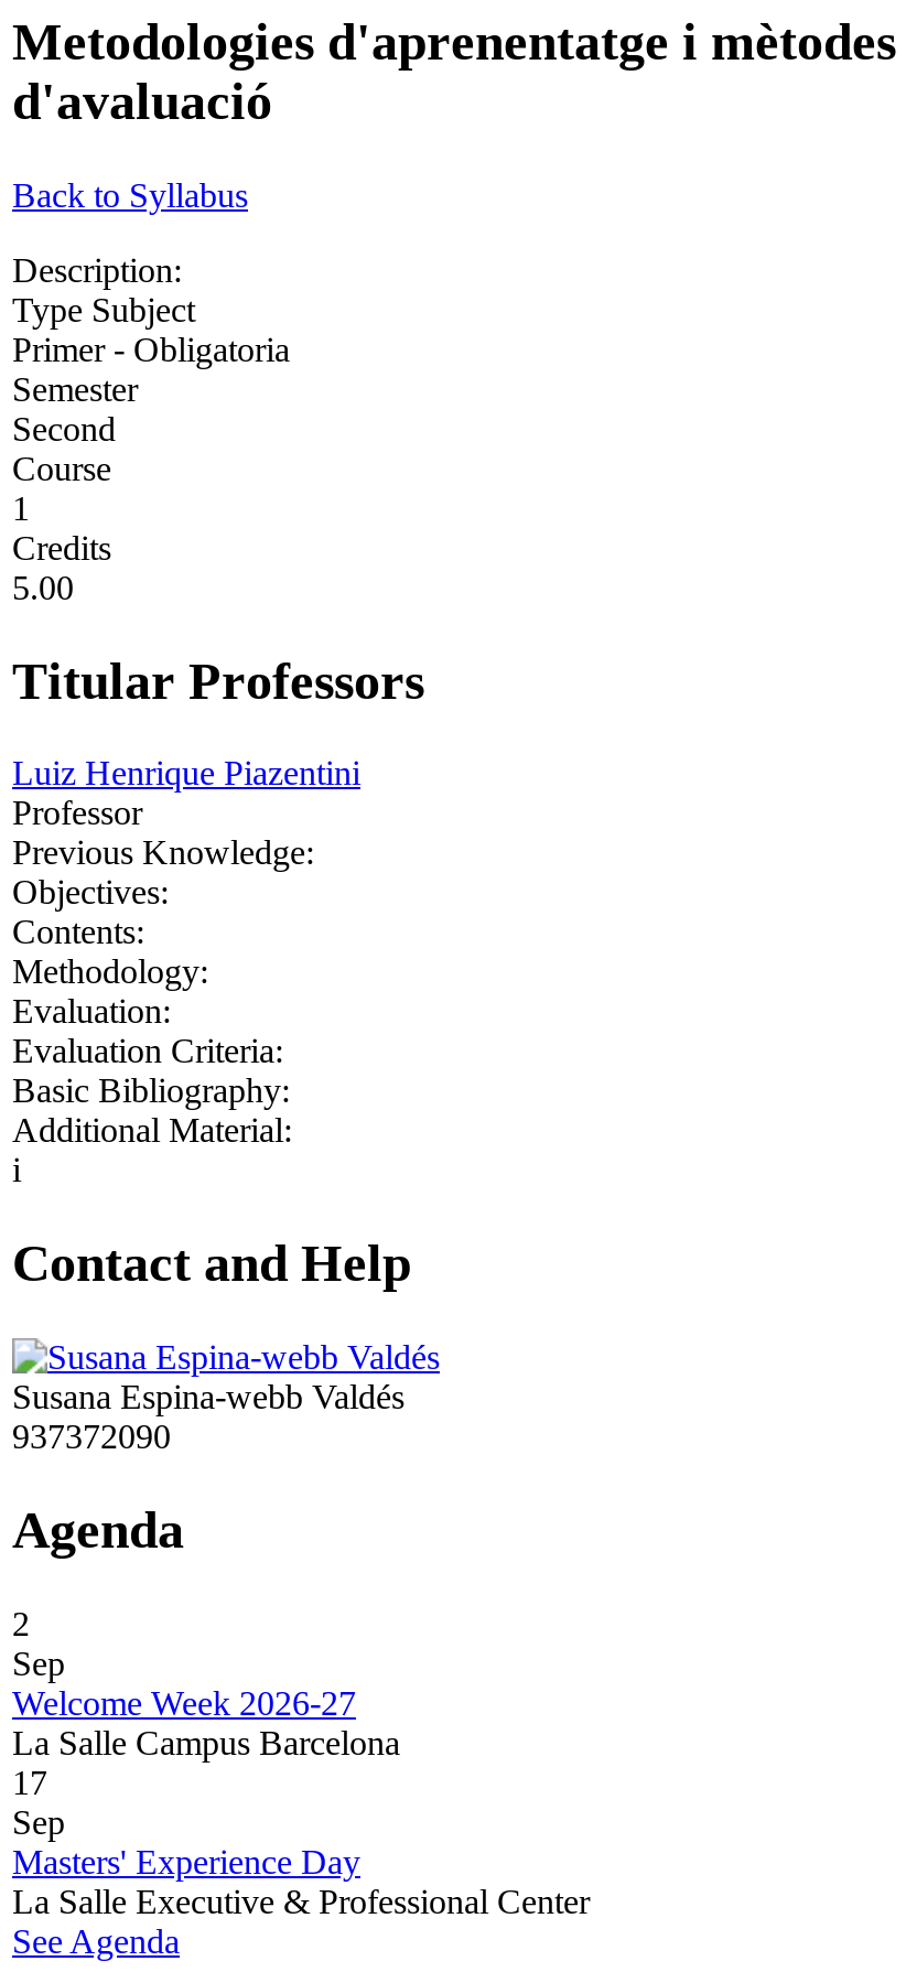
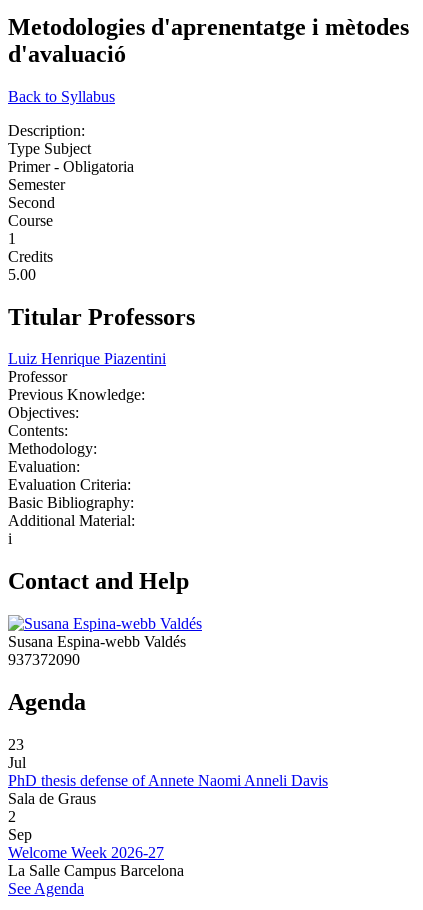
+ 23
+ Jul
+ PhD thesis defense of Annete Naomi Anneli Davis
+ Sala de Graus

moved down: 2 | Sep | Welcome Week 2026-27 | La Salle Campus Barcelona

- 17
- Sep
- Masters' Experience Day
- La Salle Executive & Professional Center
